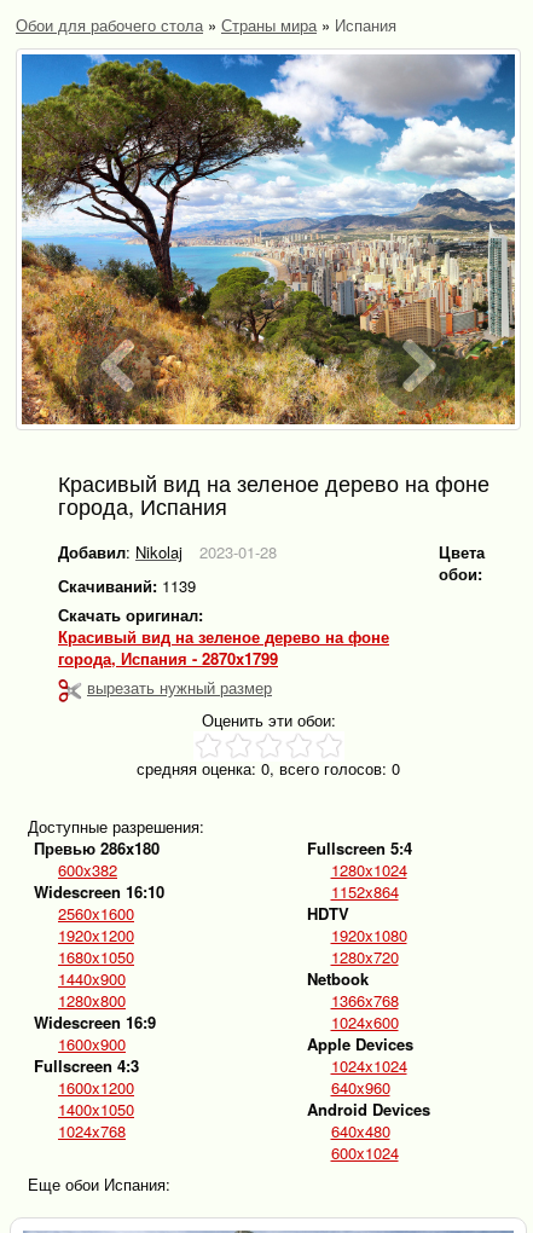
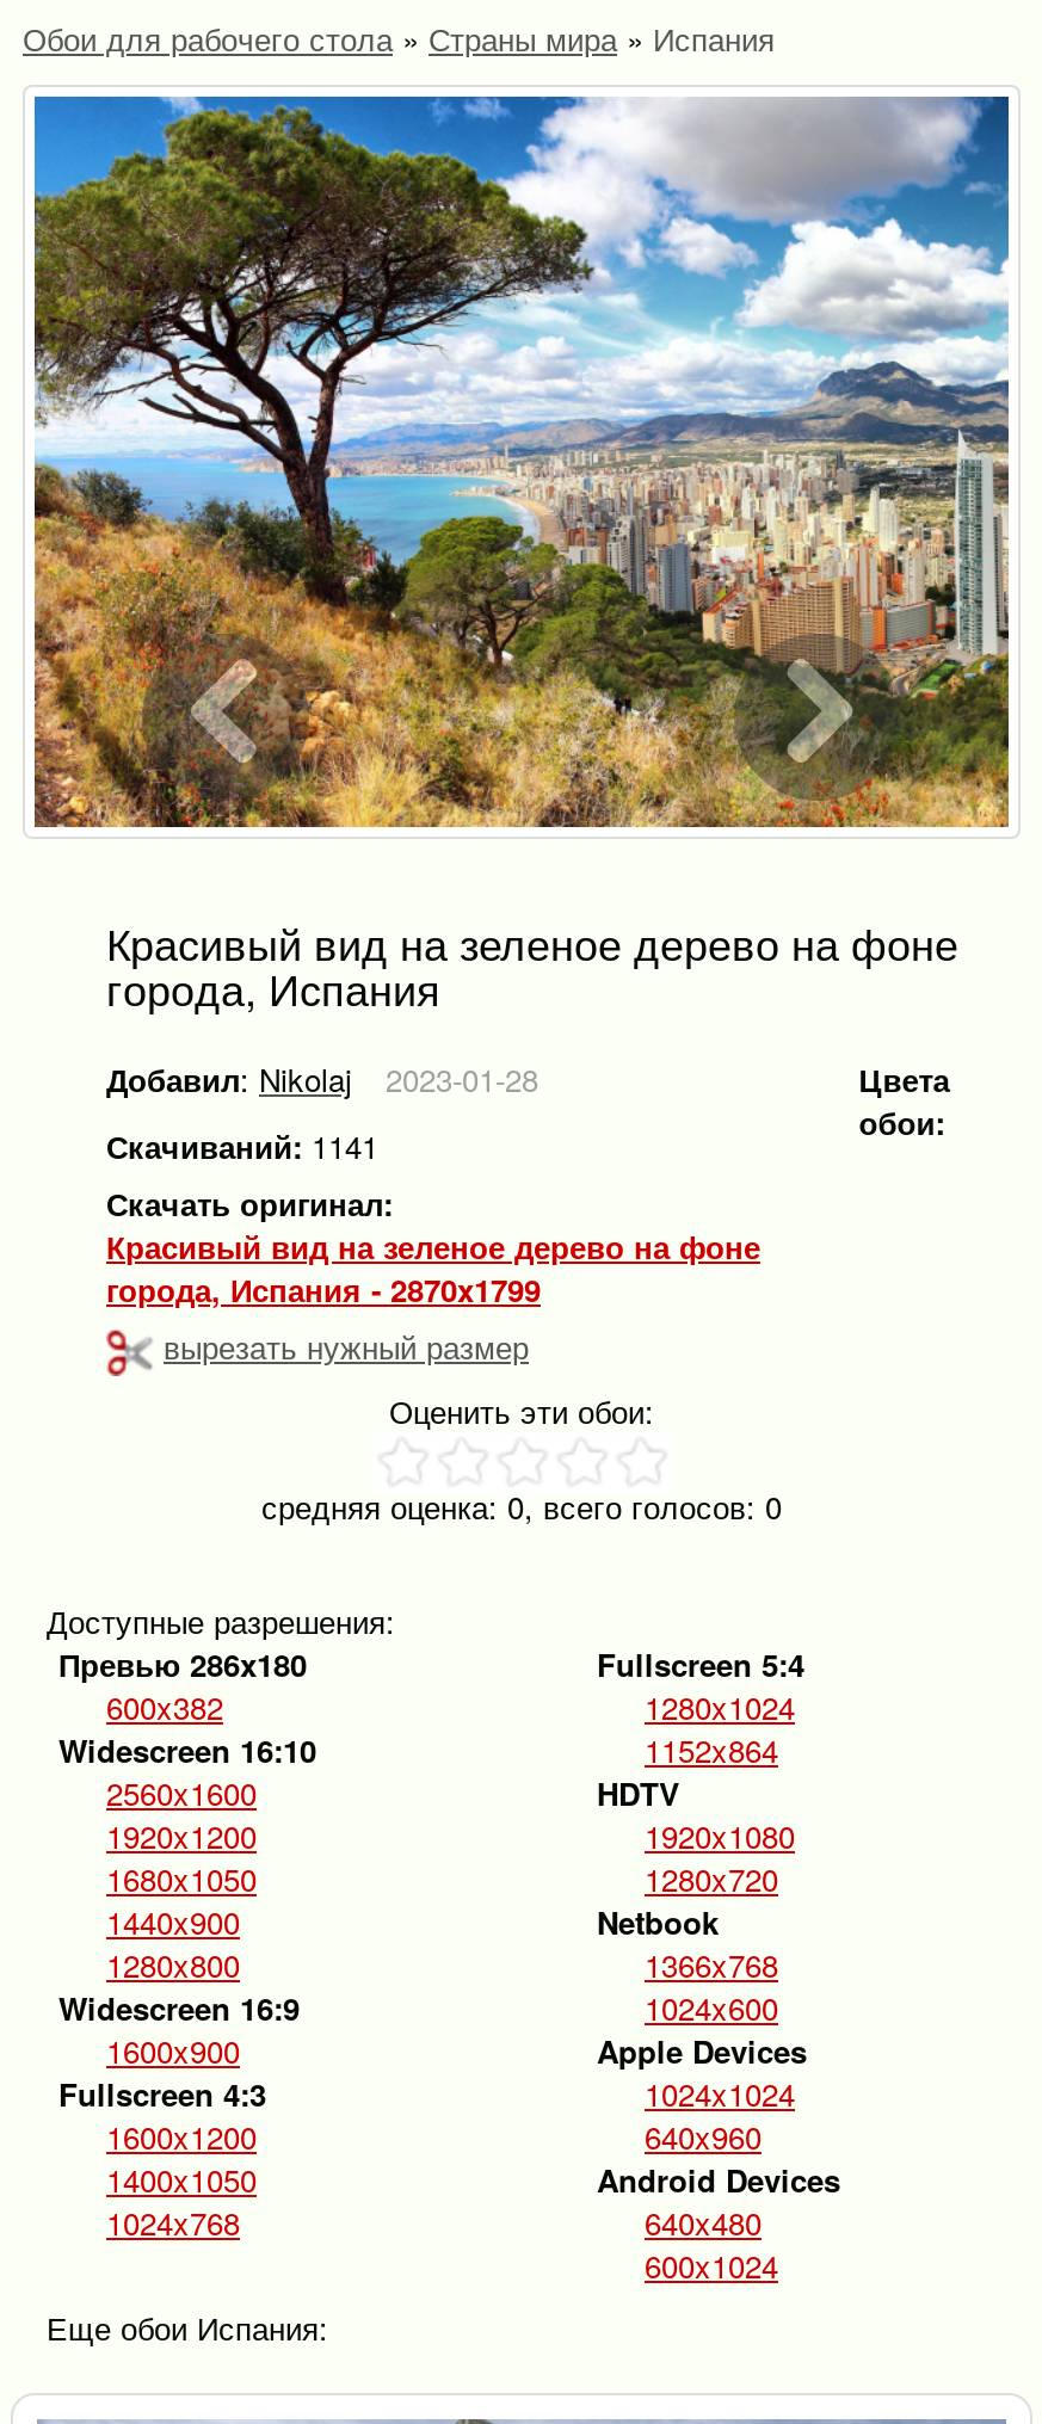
- Скачиваний: 1139
+ Скачиваний: 1141
